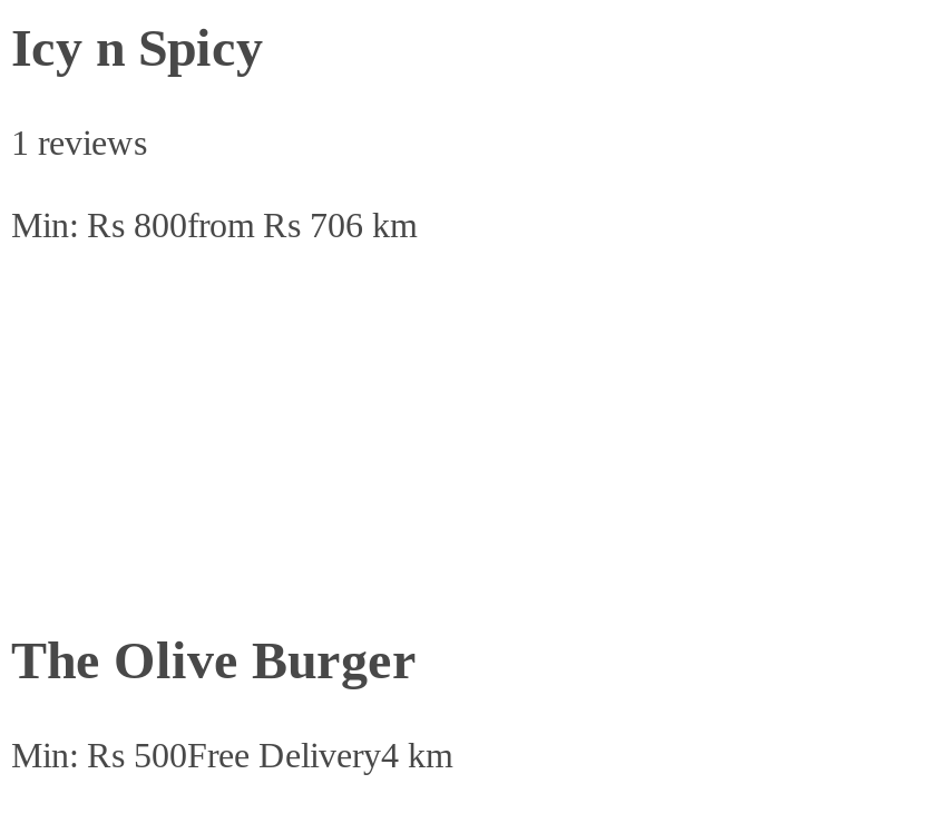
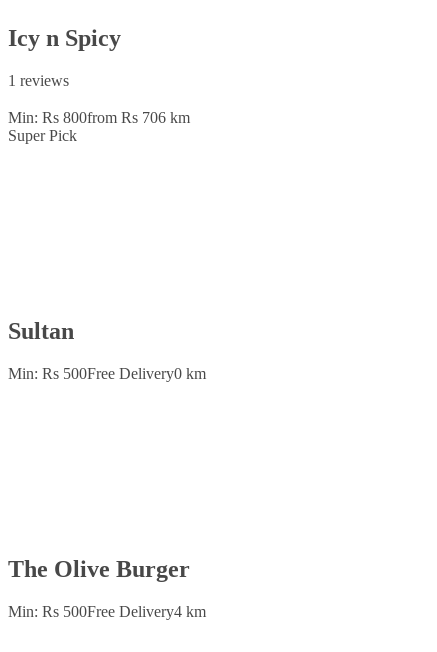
+ Super Pick

+ Sultan
+ Min: Rs 500Free Delivery0 km
